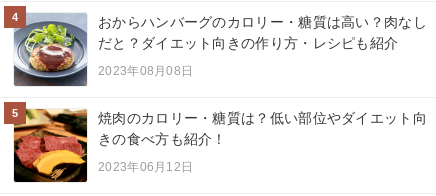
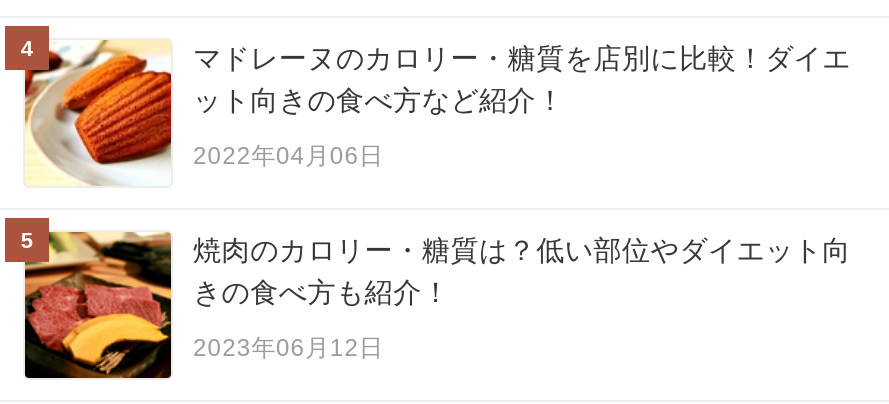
- [image]
- おからハンバーグのカロリー・糖質は高い？肉なし
- だと？ダイエット向きの作り方・レシピも紹介
+ [image]
+ マドレーヌのカロリー・糖質を店別に比較！ダイエ
+ ット向きの食べ方など紹介！

- 2023年08月08日
+ 2022年04月06日
